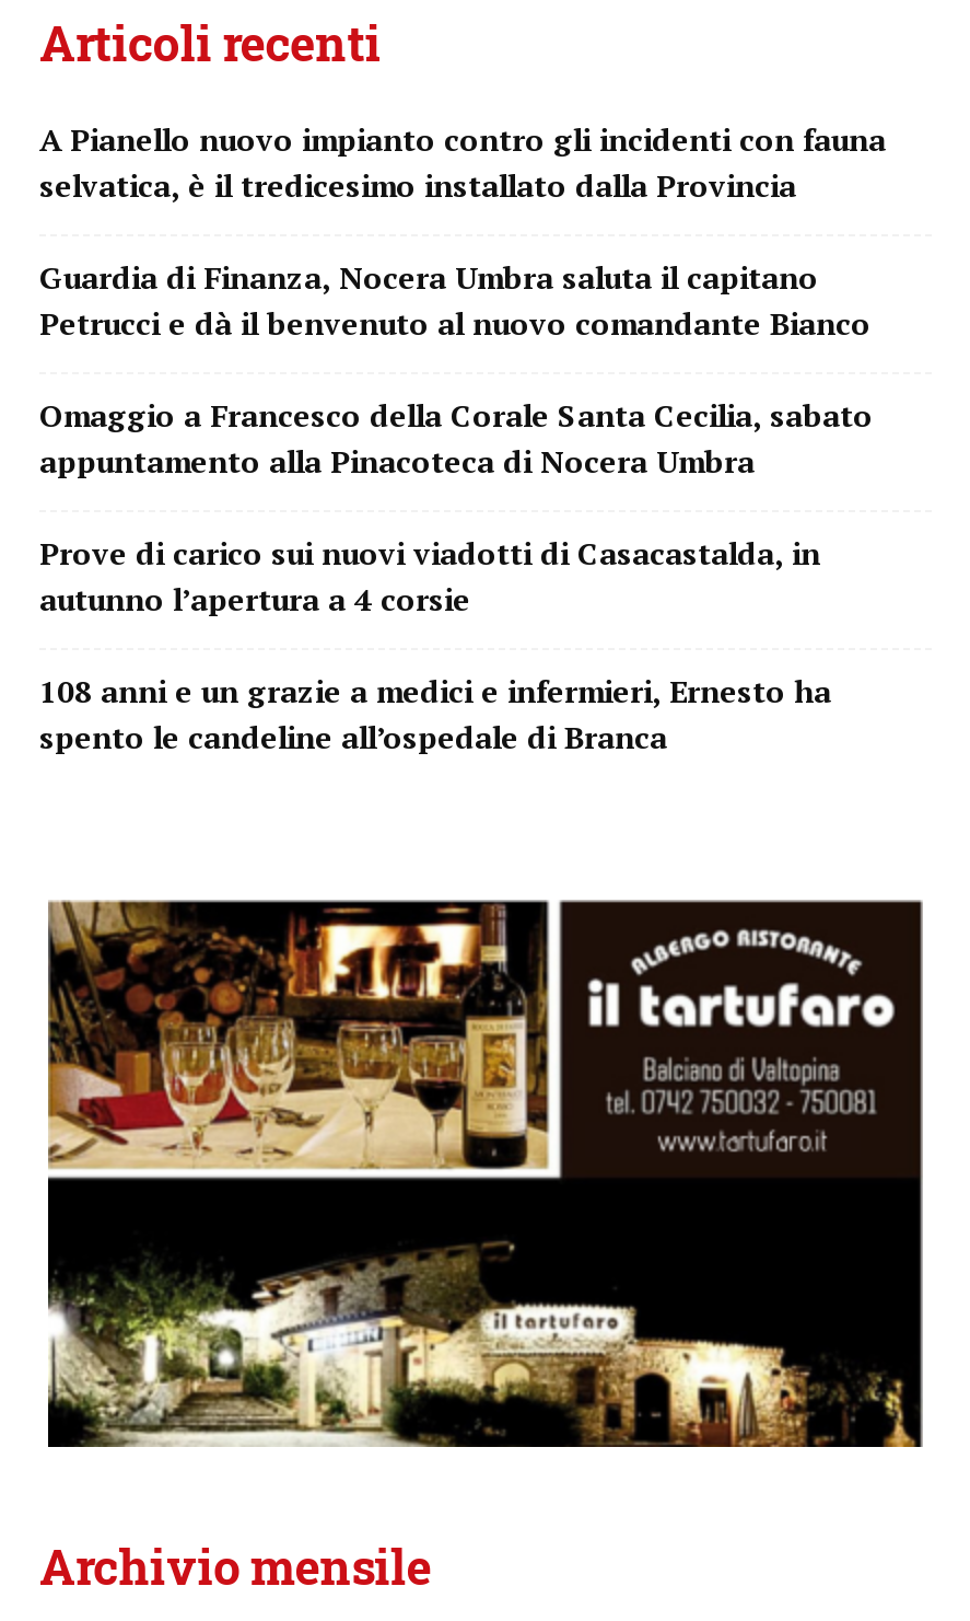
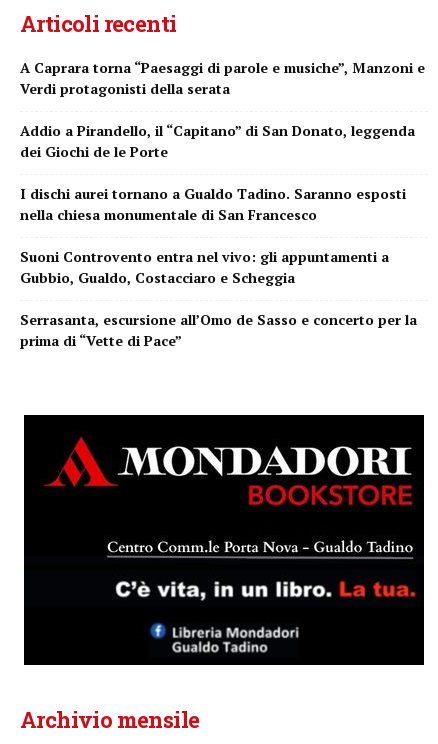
- A Pianello nuovo impianto contro gli incidenti con fauna
- selvatica, è il tredicesimo installato dalla Provincia
+ A Caprara torna “Paesaggi di parole e musiche”, Manzoni e
+ Verdi protagonisti della serata

- Guardia di Finanza, Nocera Umbra saluta il capitano
- Petrucci e dà il benvenuto al nuovo comandante Bianco
+ Addio a Pirandello, il “Capitano” di San Donato, leggenda
+ dei Giochi de le Porte

- Omaggio a Francesco della Corale Santa Cecilia, sabato
- appuntamento alla Pinacoteca di Nocera Umbra
+ I dischi aurei tornano a Gualdo Tadino. Saranno esposti
+ nella chiesa monumentale di San Francesco

- Prove di carico sui nuovi viadotti di Casacastalda, in
- autunno l’apertura a 4 corsie
+ Suoni Controvento entra nel vivo: gli appuntamenti a
+ Gubbio, Gualdo, Costacciaro e Scheggia

- 108 anni e un grazie a medici e infermieri, Ernesto ha
- spento le candeline all’ospedale di Branca
+ Serrasanta, escursione all’Omo de Sasso e concerto per la
+ prima di “Vette di Pace”

- [image]
+ [image]
